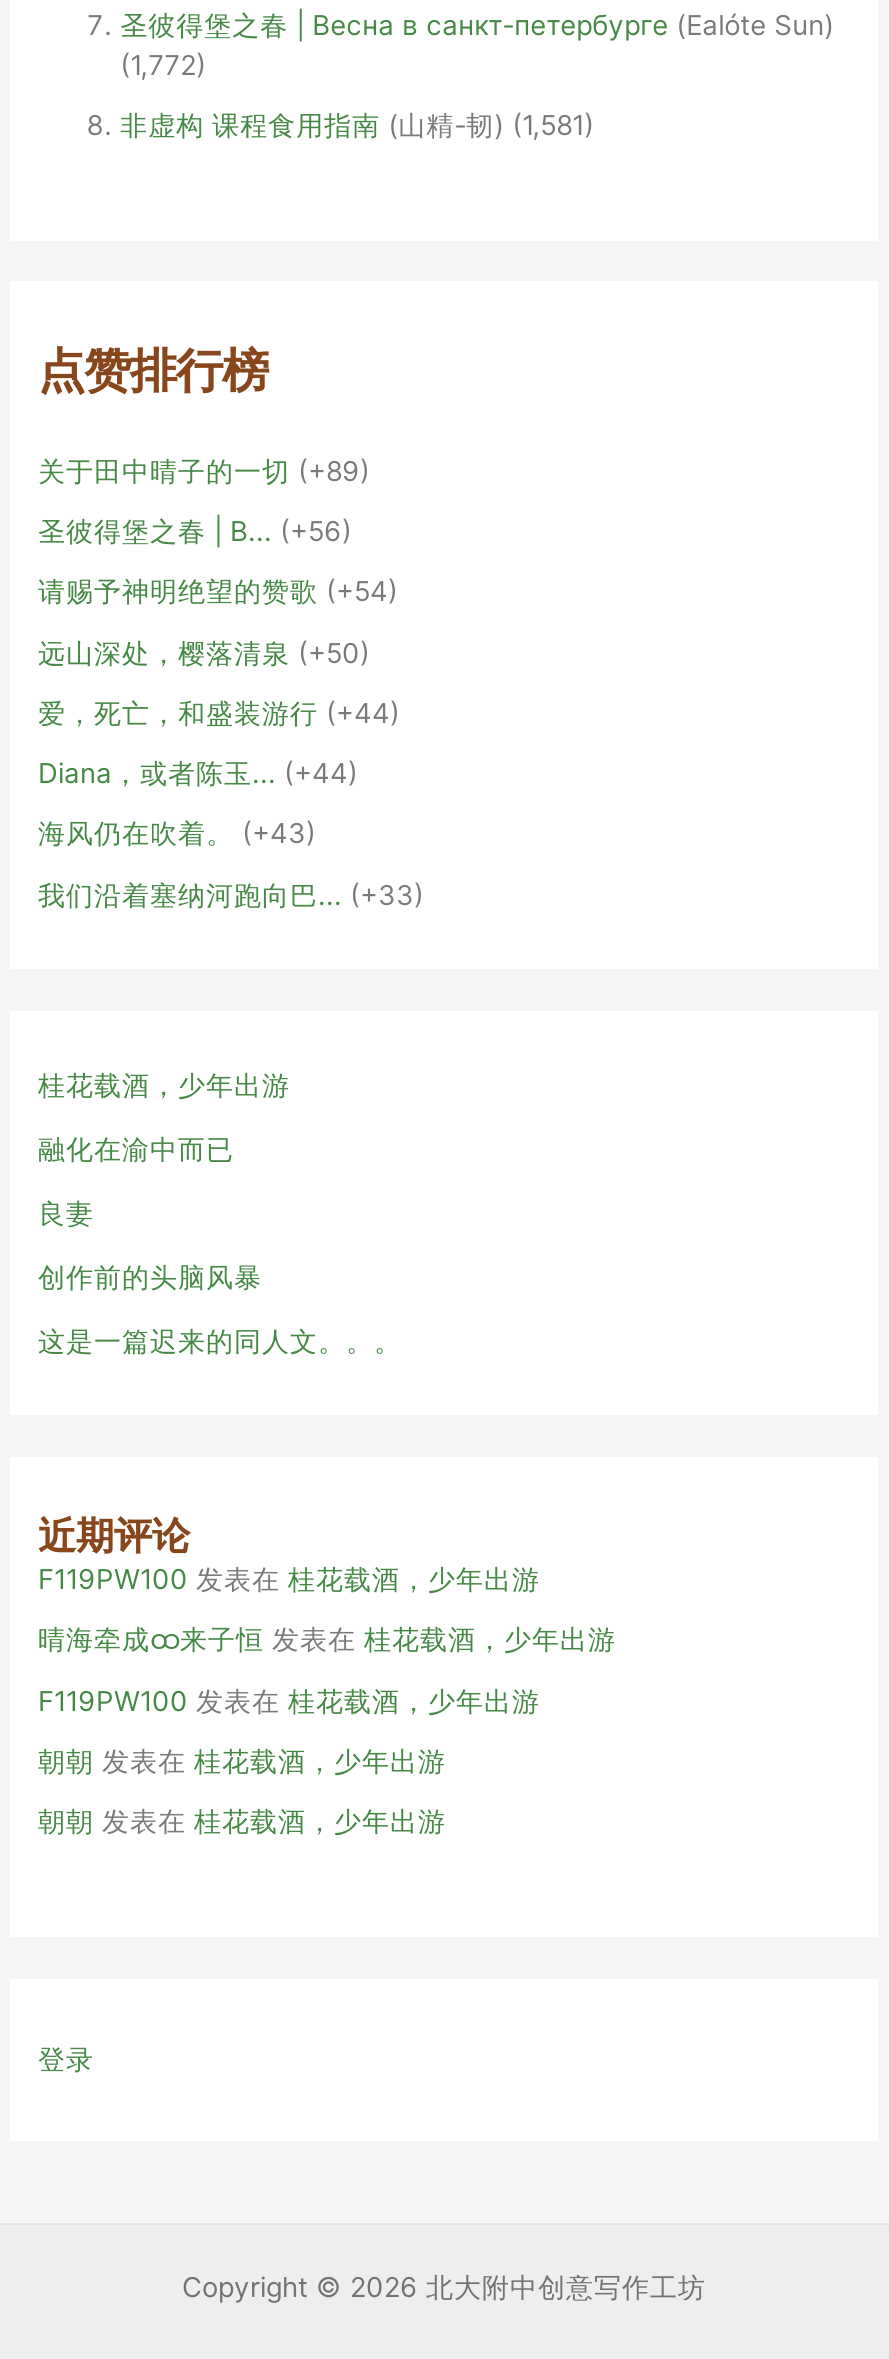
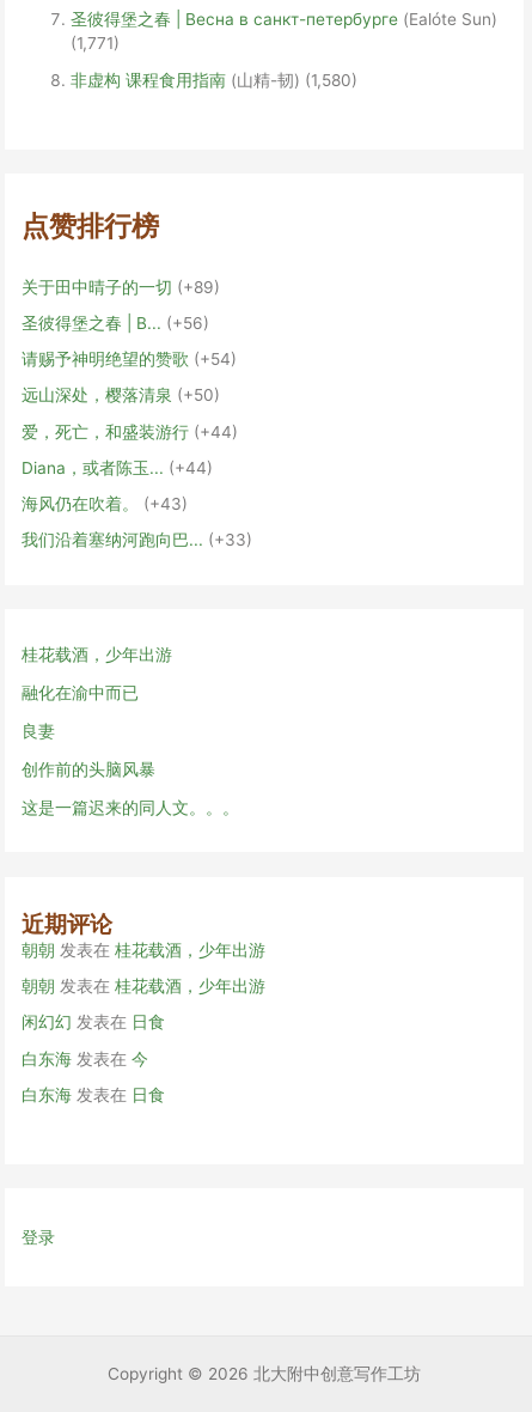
- (1,772)
+ (1,771)

- 非虚构 课程食用指南 (山精-韧) (1,581)
+ 非虚构 课程食用指南 (山精-韧) (1,580)

- F119PW100发表在桂花载酒，少年出游
- 晴海牵成ထ来子恒发表在桂花载酒，少年出游
- F119PW100发表在桂花载酒，少年出游

moved up: 朝朝发表在桂花载酒，少年出游 | 朝朝发表在桂花载酒，少年出游

+ 闲幻幻发表在日食
+ 白东海发表在今
+ 白东海发表在日食
